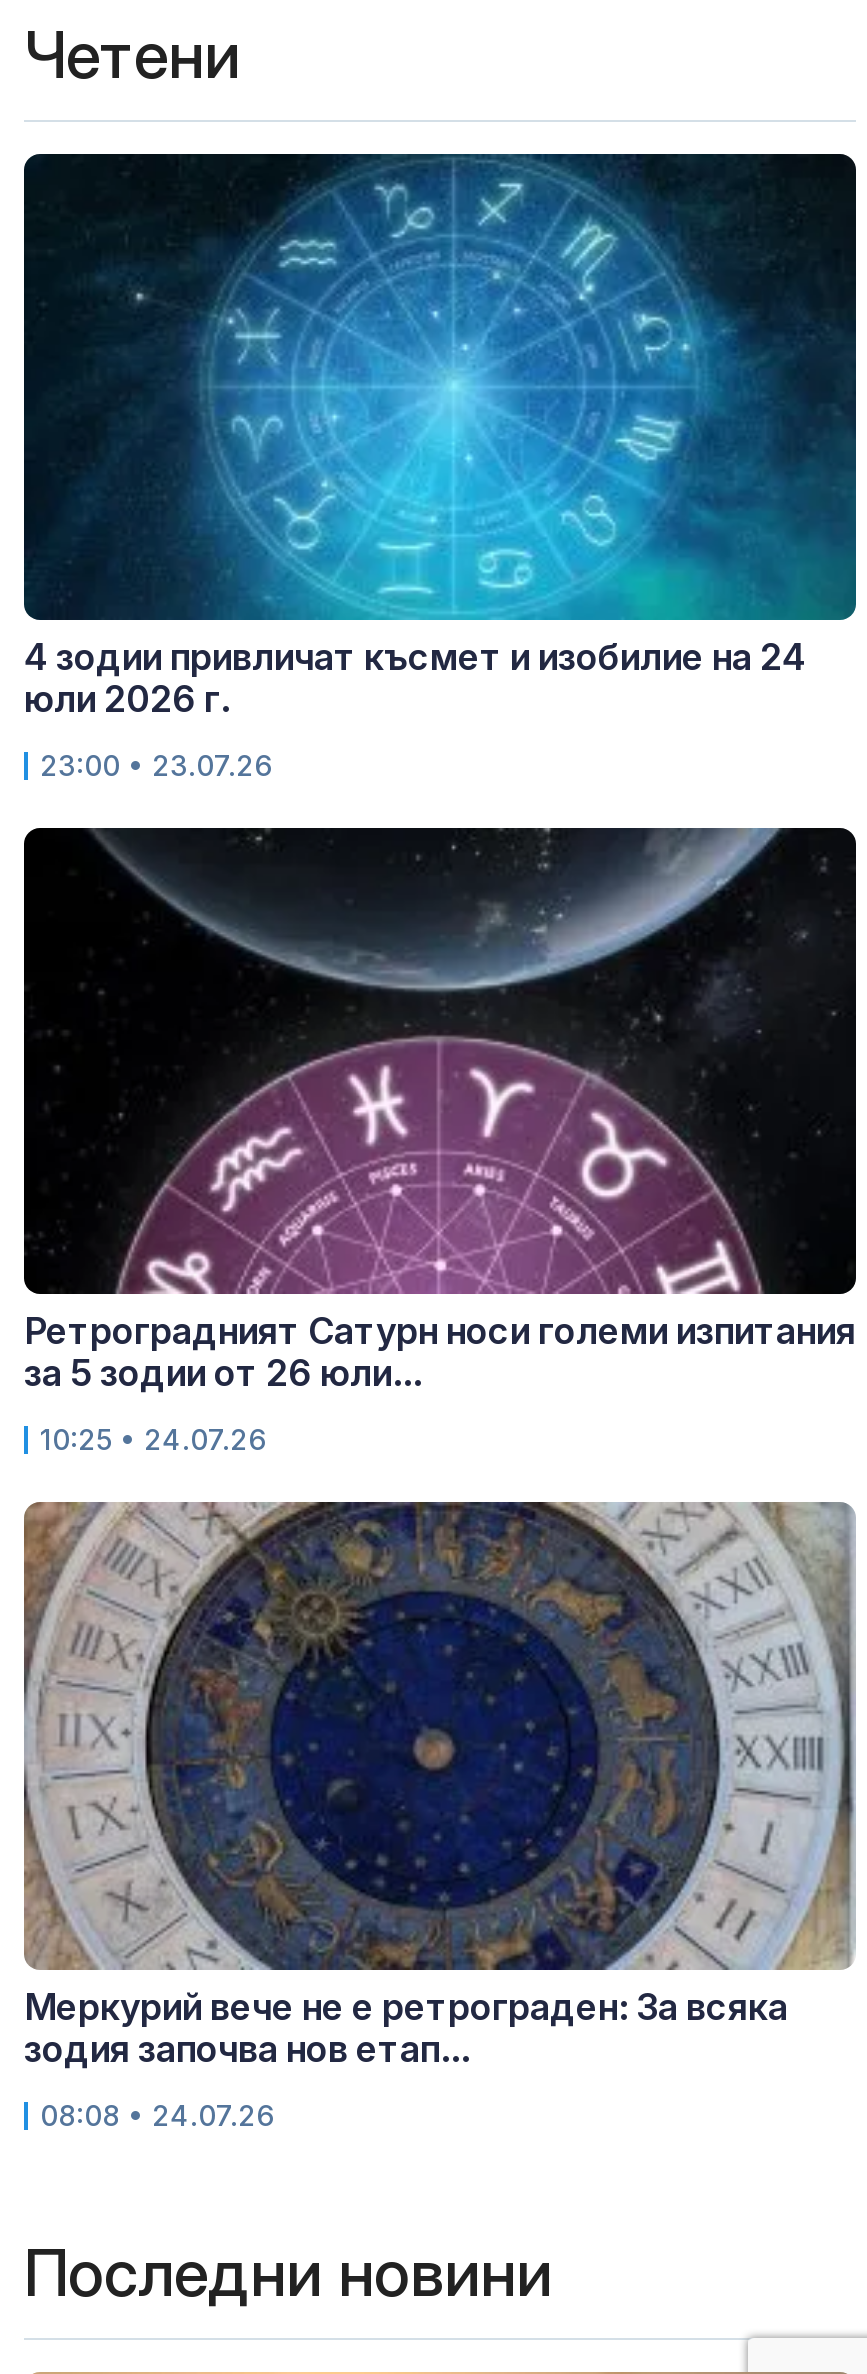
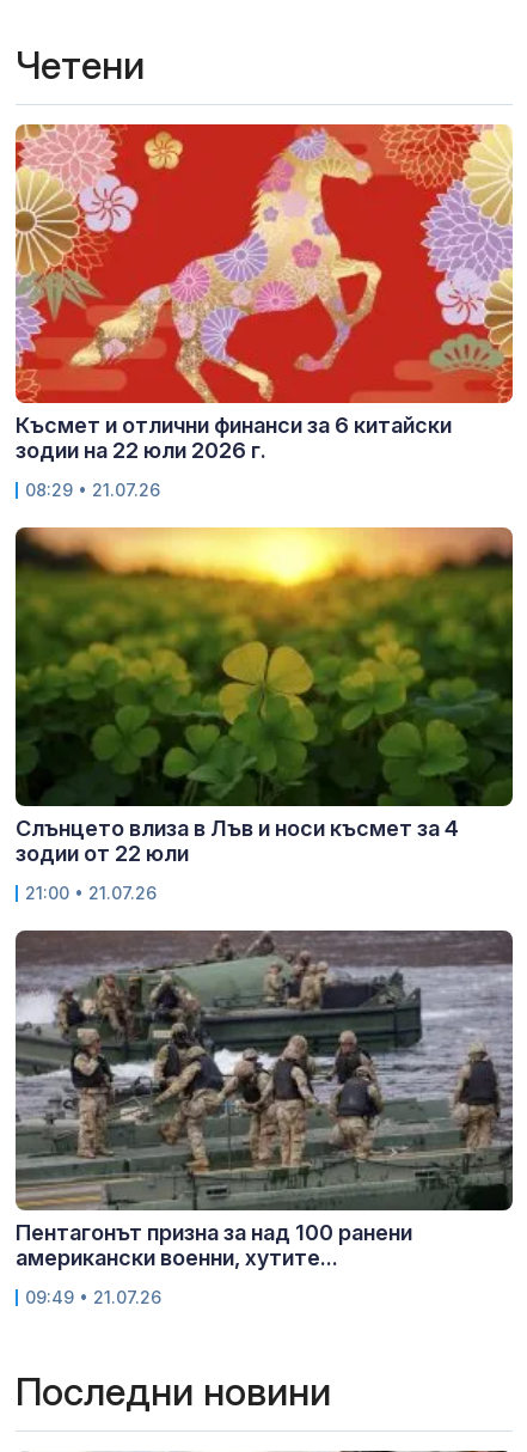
- [image]
- 4 зодии привличат късмет и изобилие на 24
- юли 2026 г.
+ [image]
+ Късмет и отлични финанси за 6 китайски
+ зодии на 22 юли 2026 г.

- 23:00 • 23.07.26
+ 08:29 • 21.07.26

- [image]
- Ретроградният Сатурн носи големи изпитания
- за 5 зодии от 26 юли...
+ [image]
+ Слънцето влиза в Лъв и носи късмет за 4
+ зодии от 22 юли

- 10:25 • 24.07.26
+ 21:00 • 21.07.26

- [image]
- Меркурий вече не е ретрограден: За всяка
- зодия започва нов етап...
+ [image]
+ Пентагонът призна за над 100 ранени
+ американски военни, хутите...

- 08:08 • 24.07.26
+ 09:49 • 21.07.26
